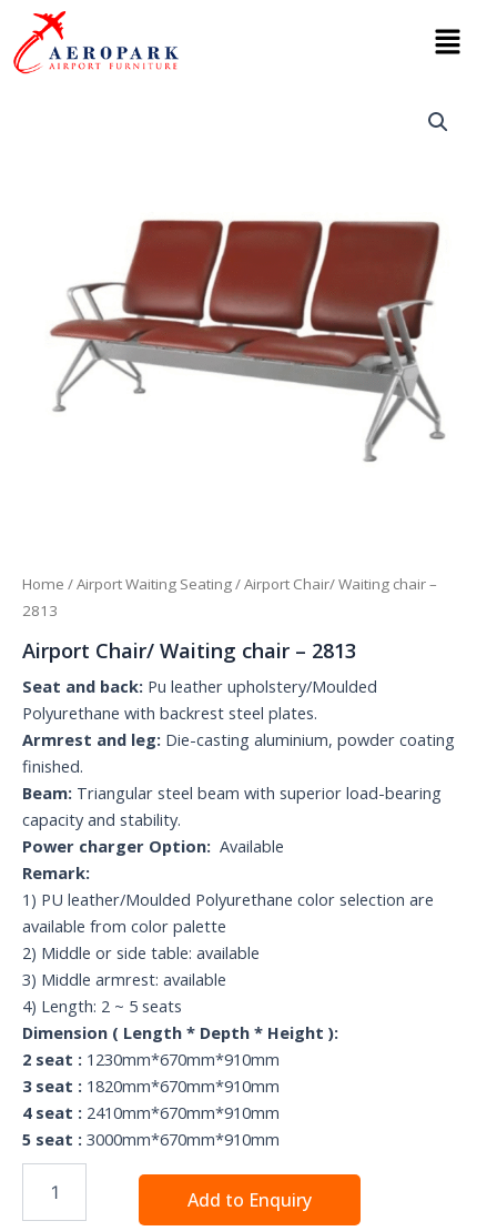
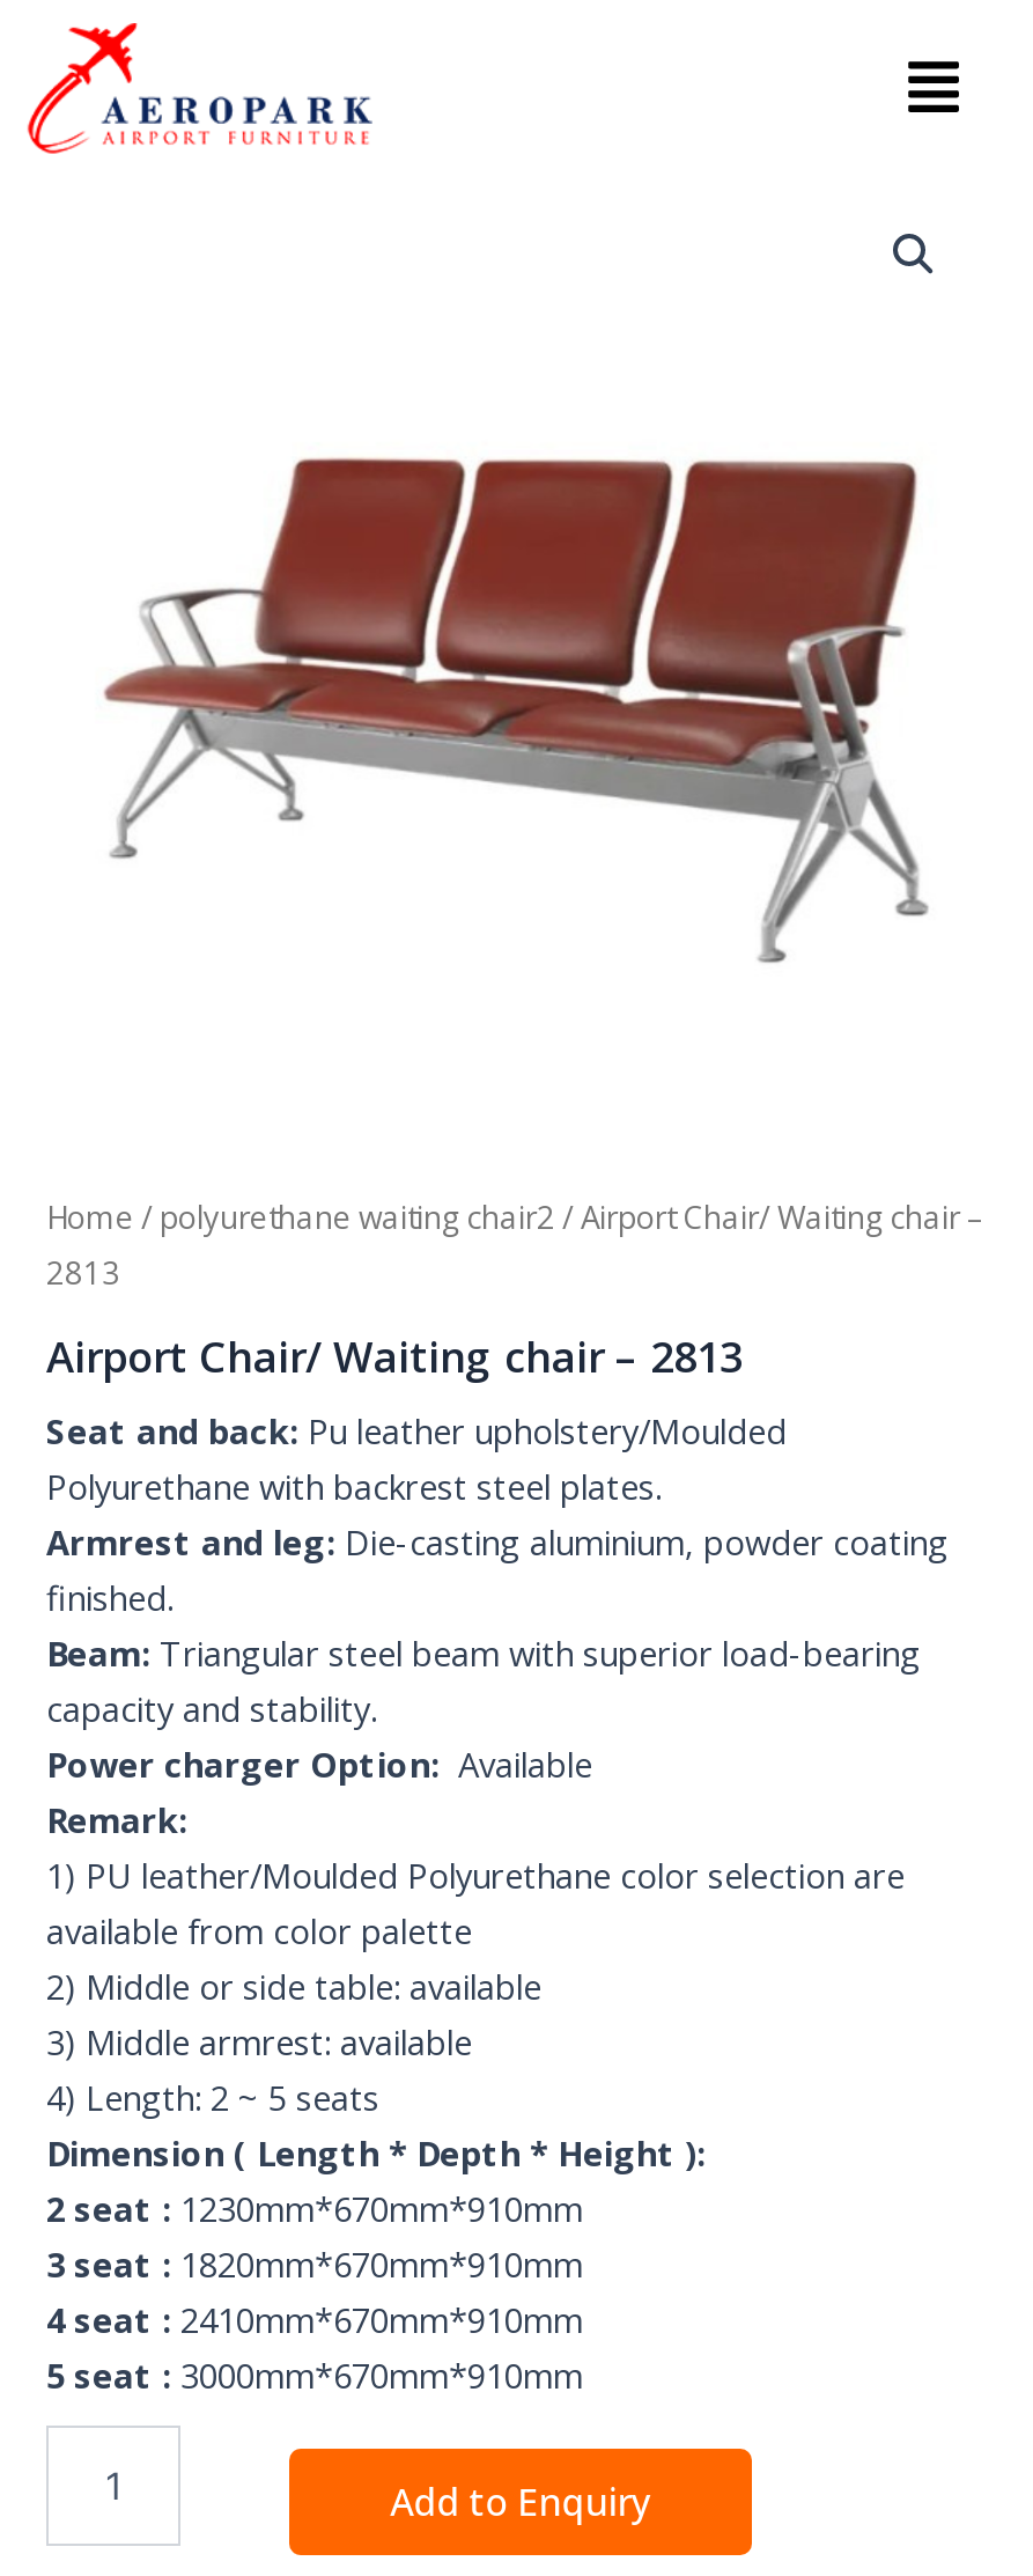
- Home / Airport Waiting Seating / Airport Chair/ Waiting chair –
+ Home / polyurethane waiting chair2 / Airport Chair/ Waiting chair –
